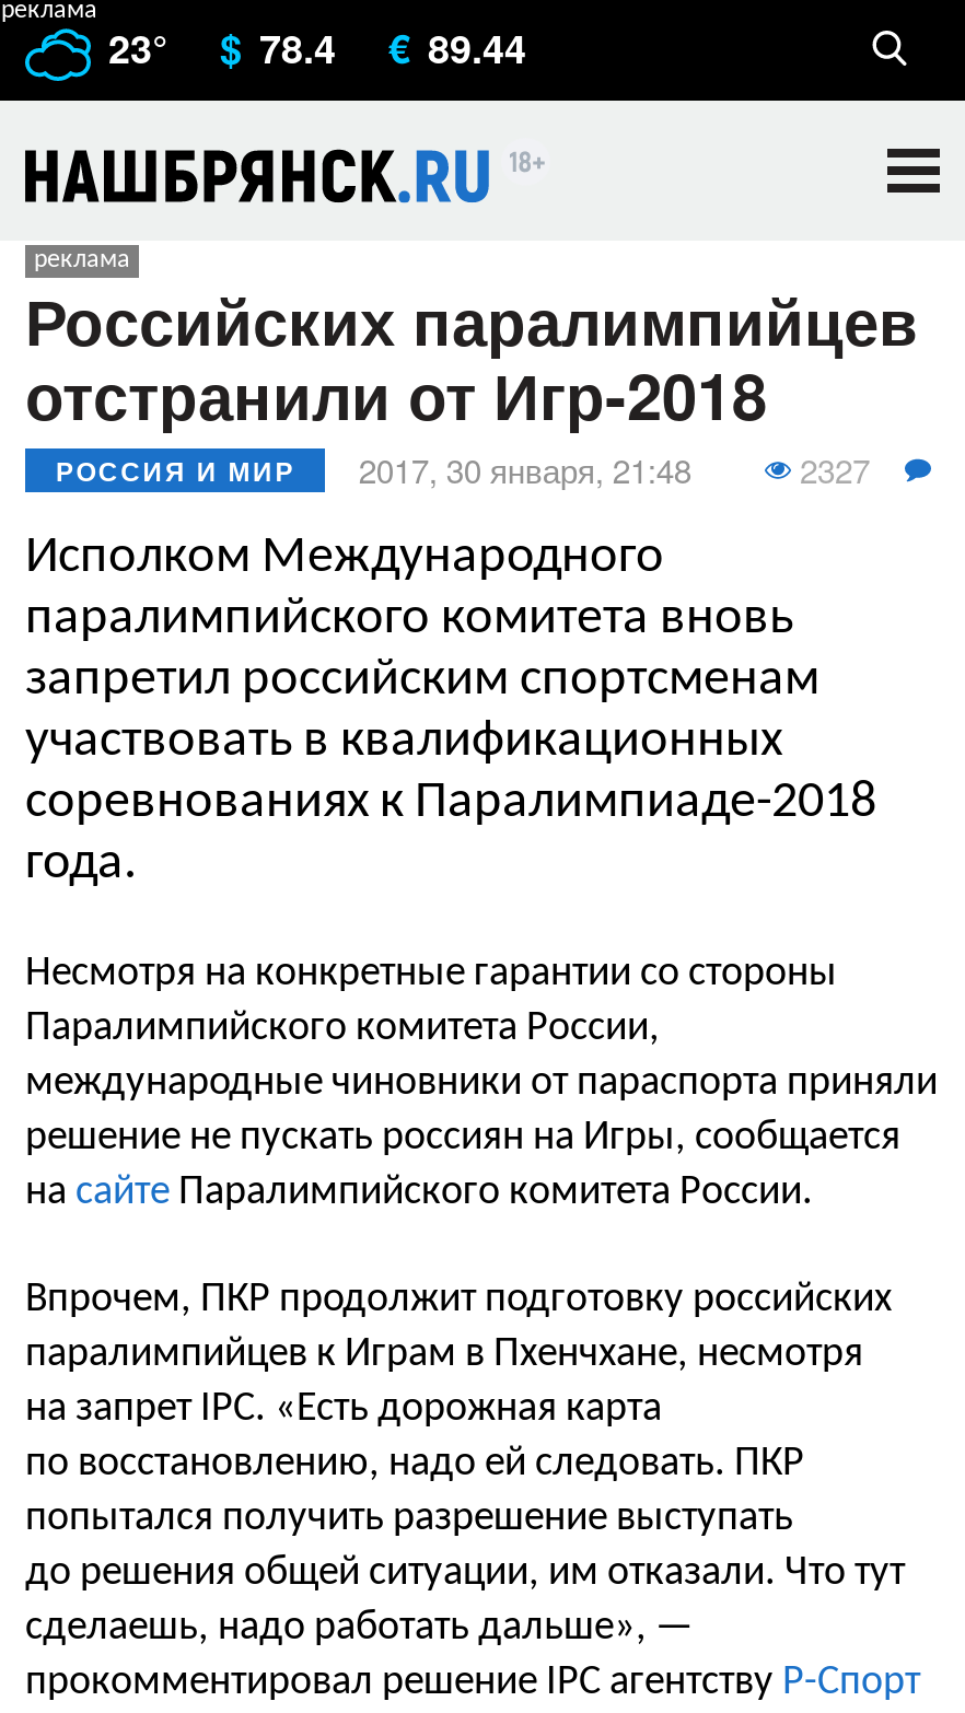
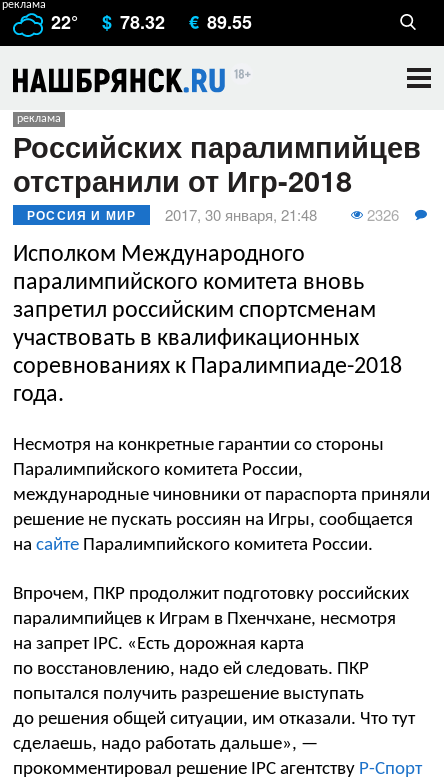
- 23°
+ 22°

- $ 78.4
+ $ 78.32

- € 89.44
+ € 89.55

- 2327
+ 2326
